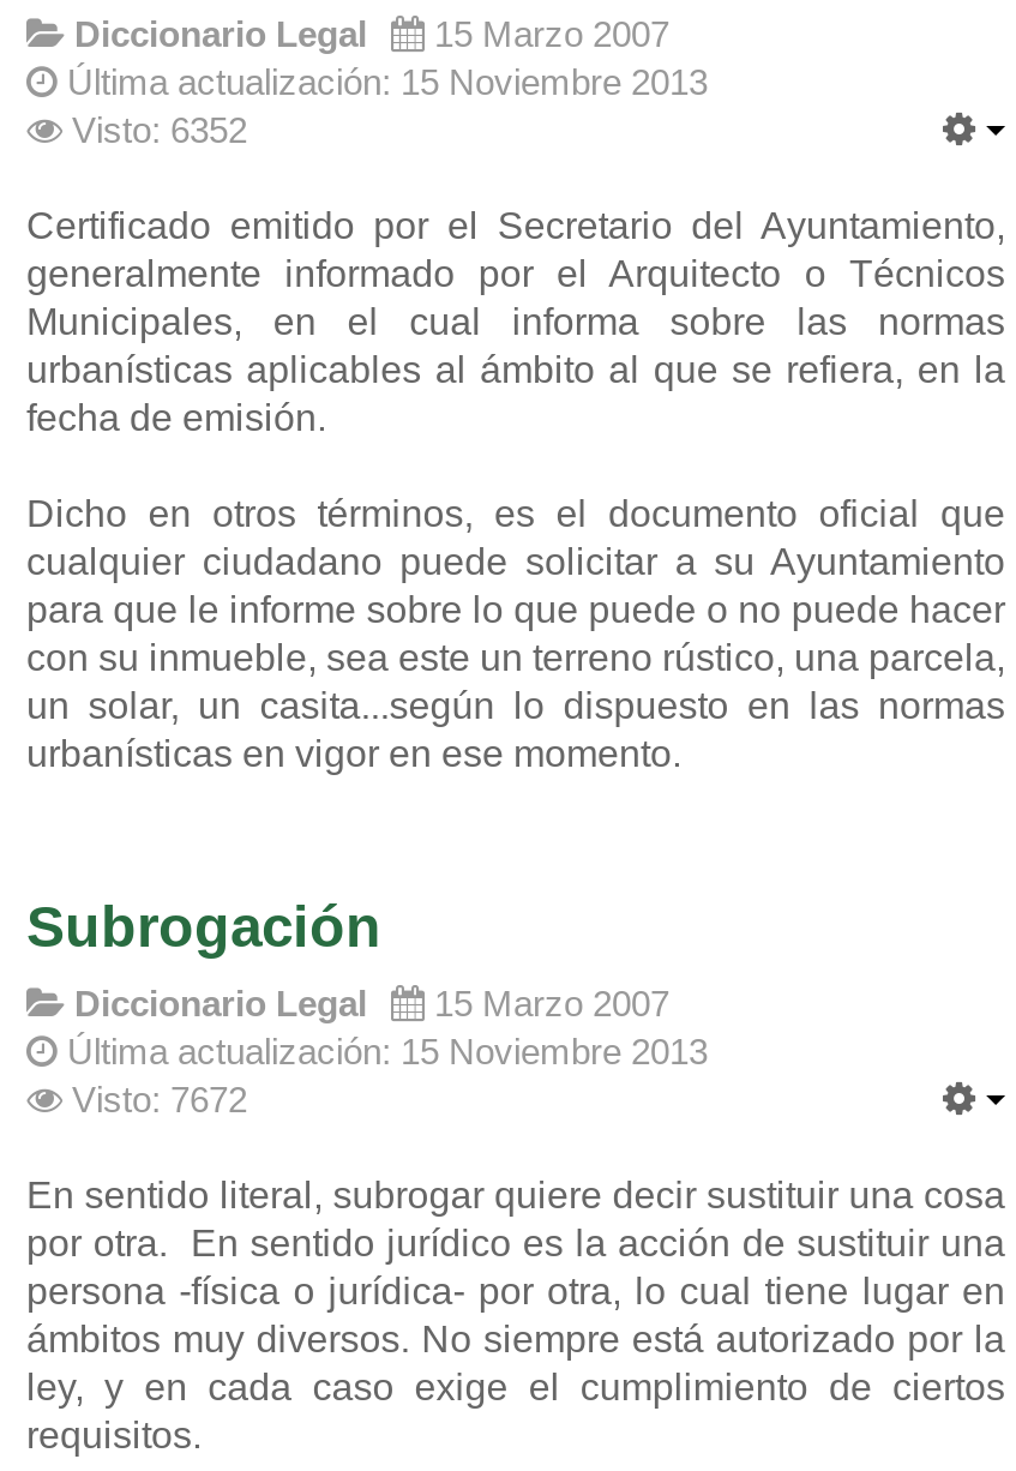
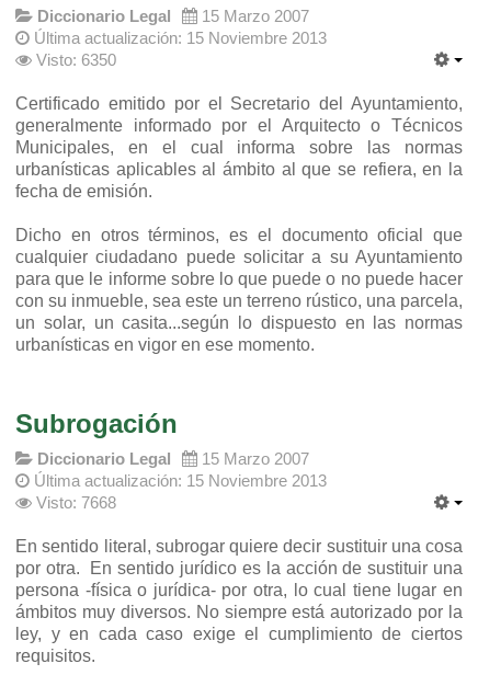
- Visto: 6352
+ Visto: 6350

- Visto: 7672
+ Visto: 7668
